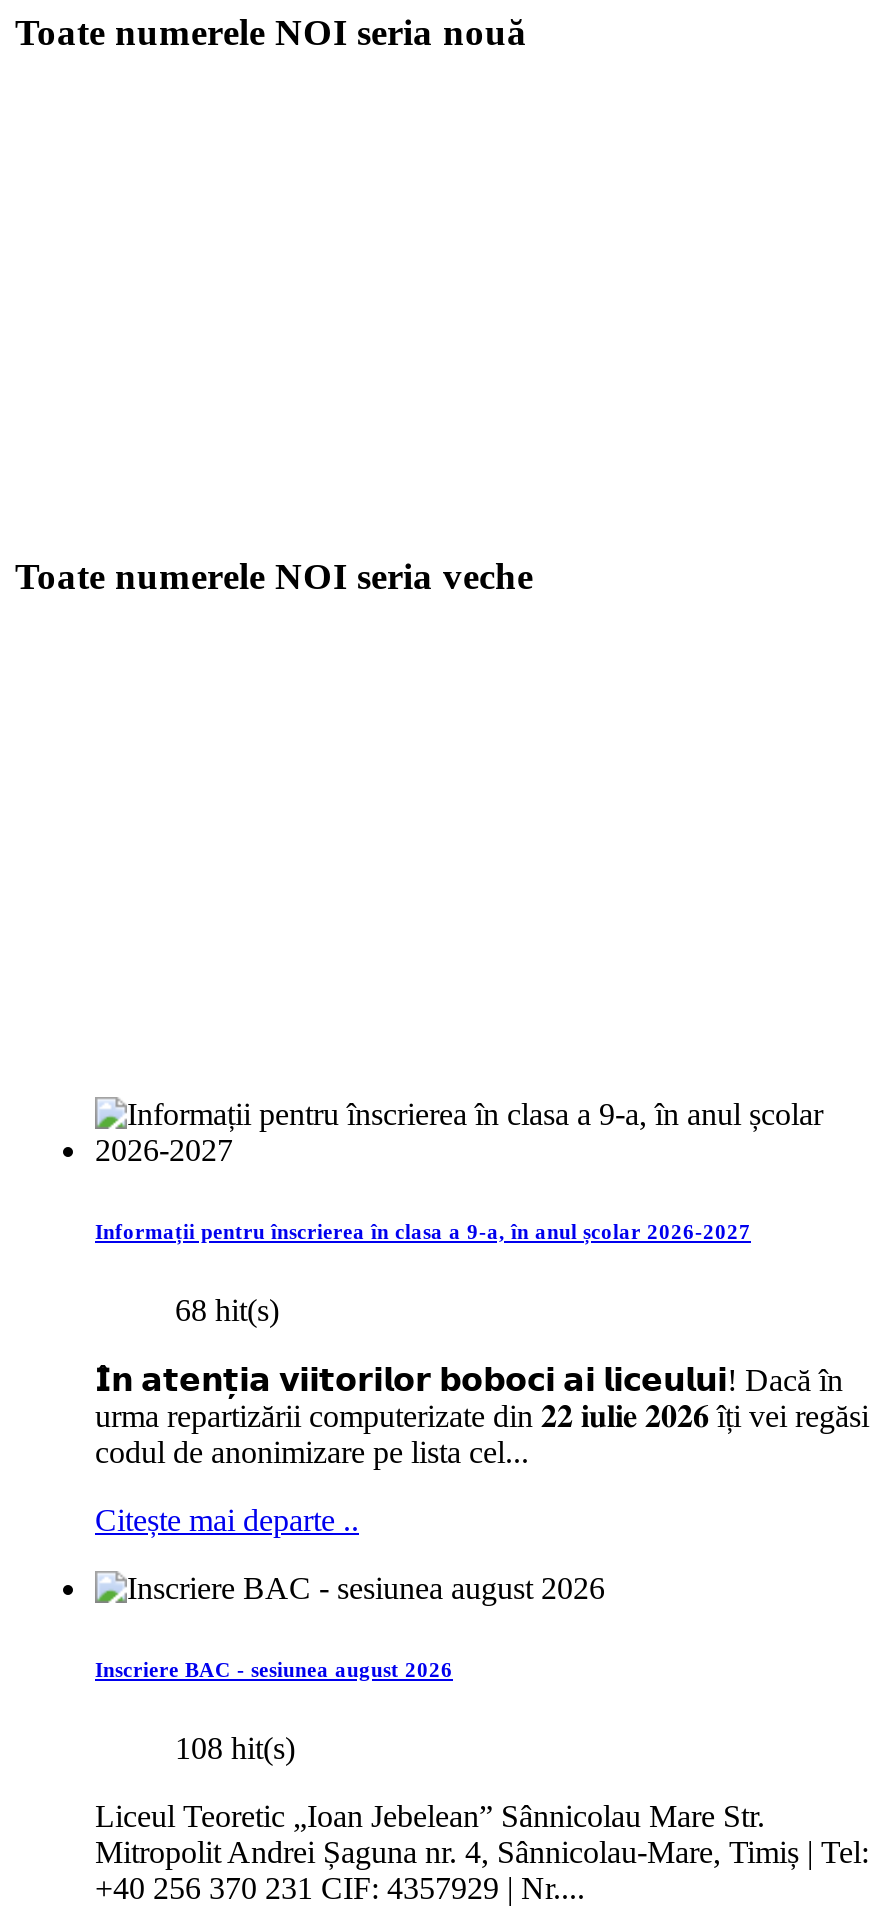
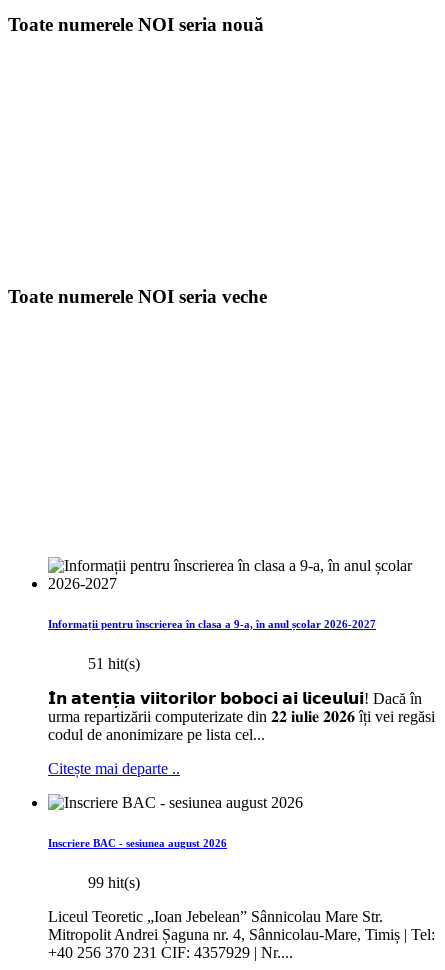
- 68 hit(s)
+ 51 hit(s)

- 108 hit(s)
+ 99 hit(s)
